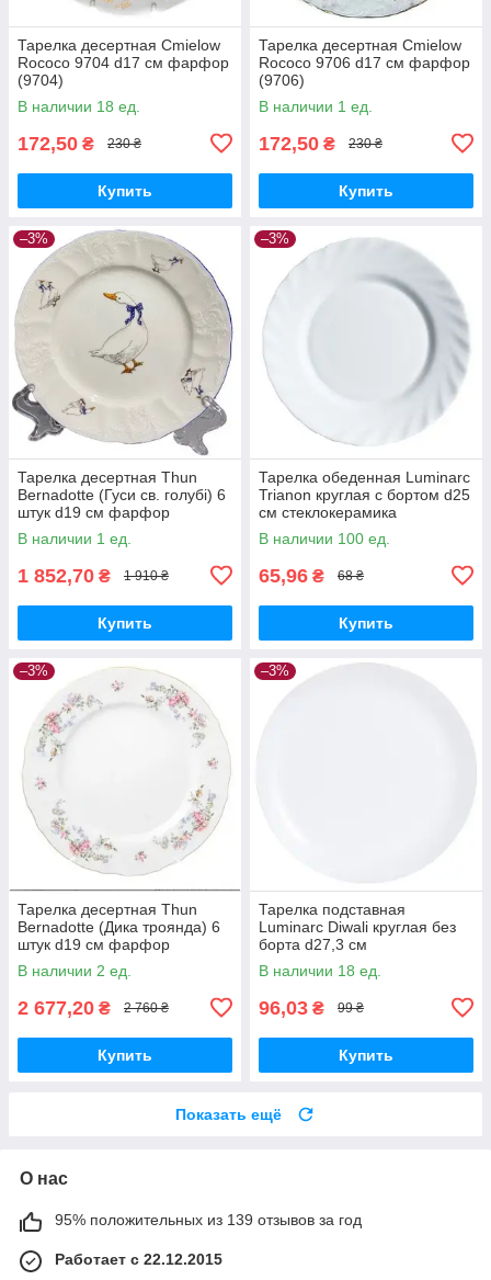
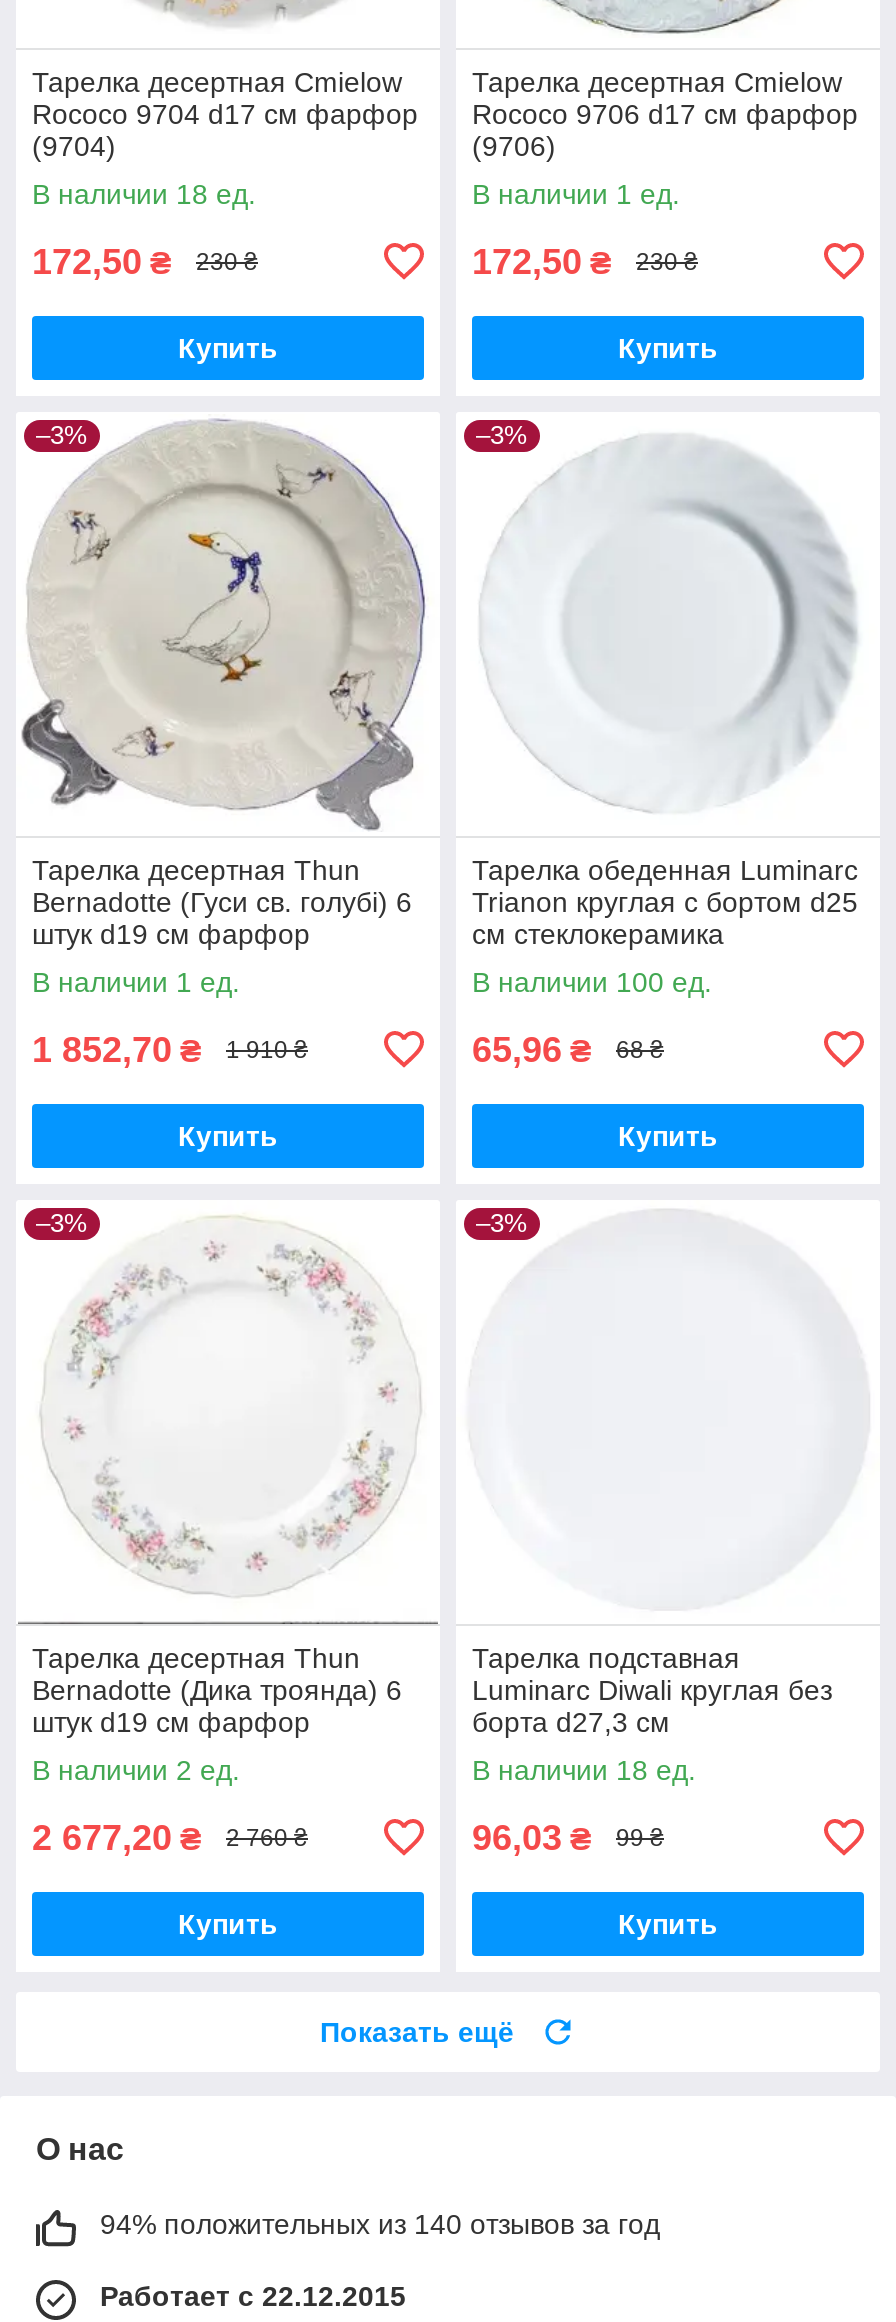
- 95% положительных из 139 отзывов за год
+ 94% положительных из 140 отзывов за год
